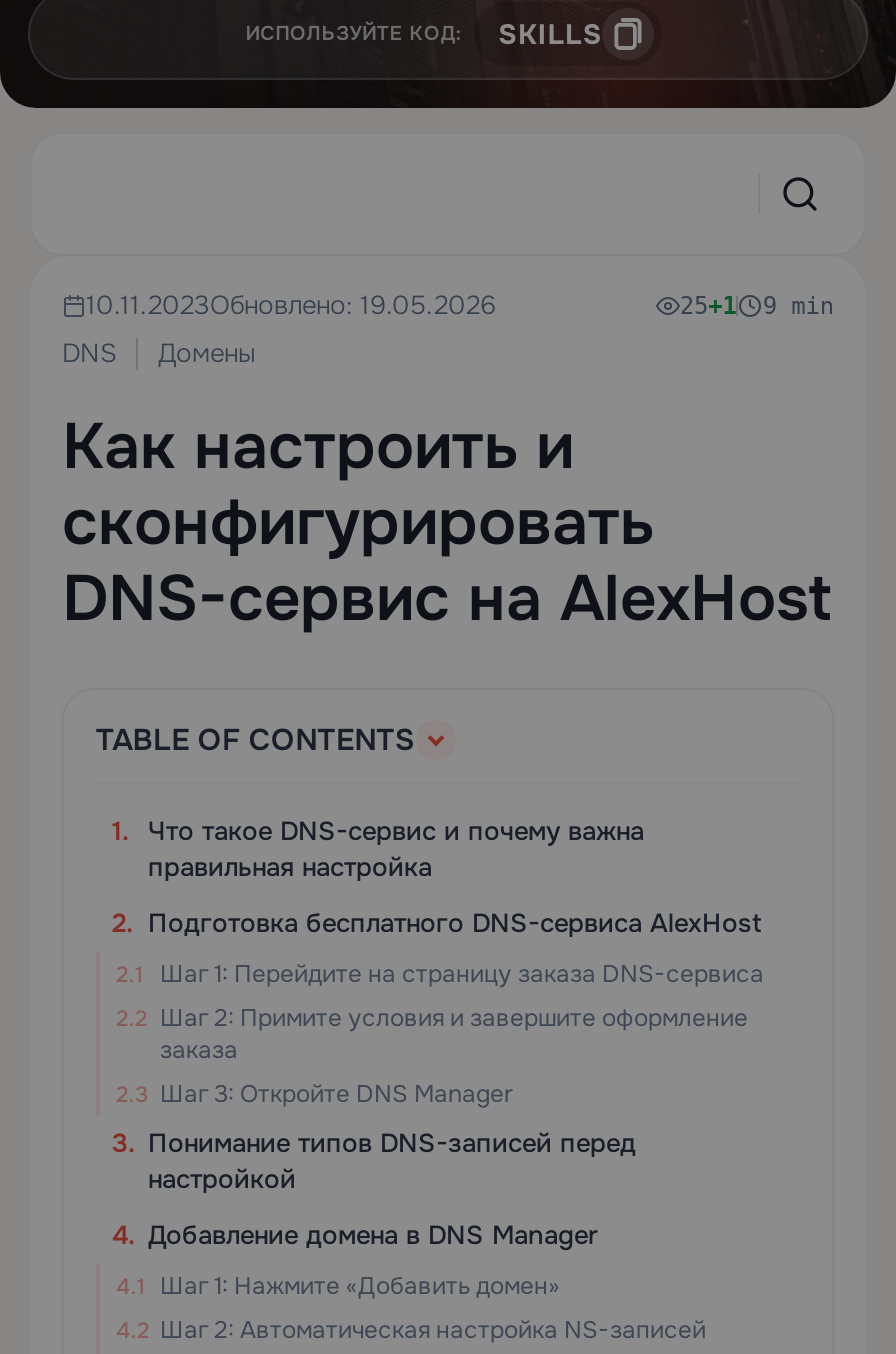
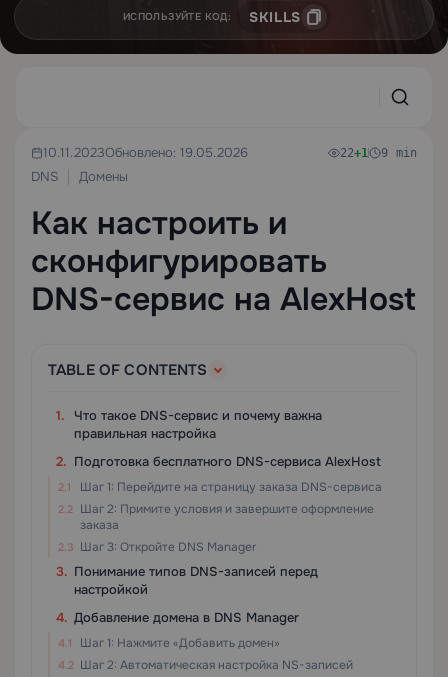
- 25+1 9 min
+ 22+1 9 min
